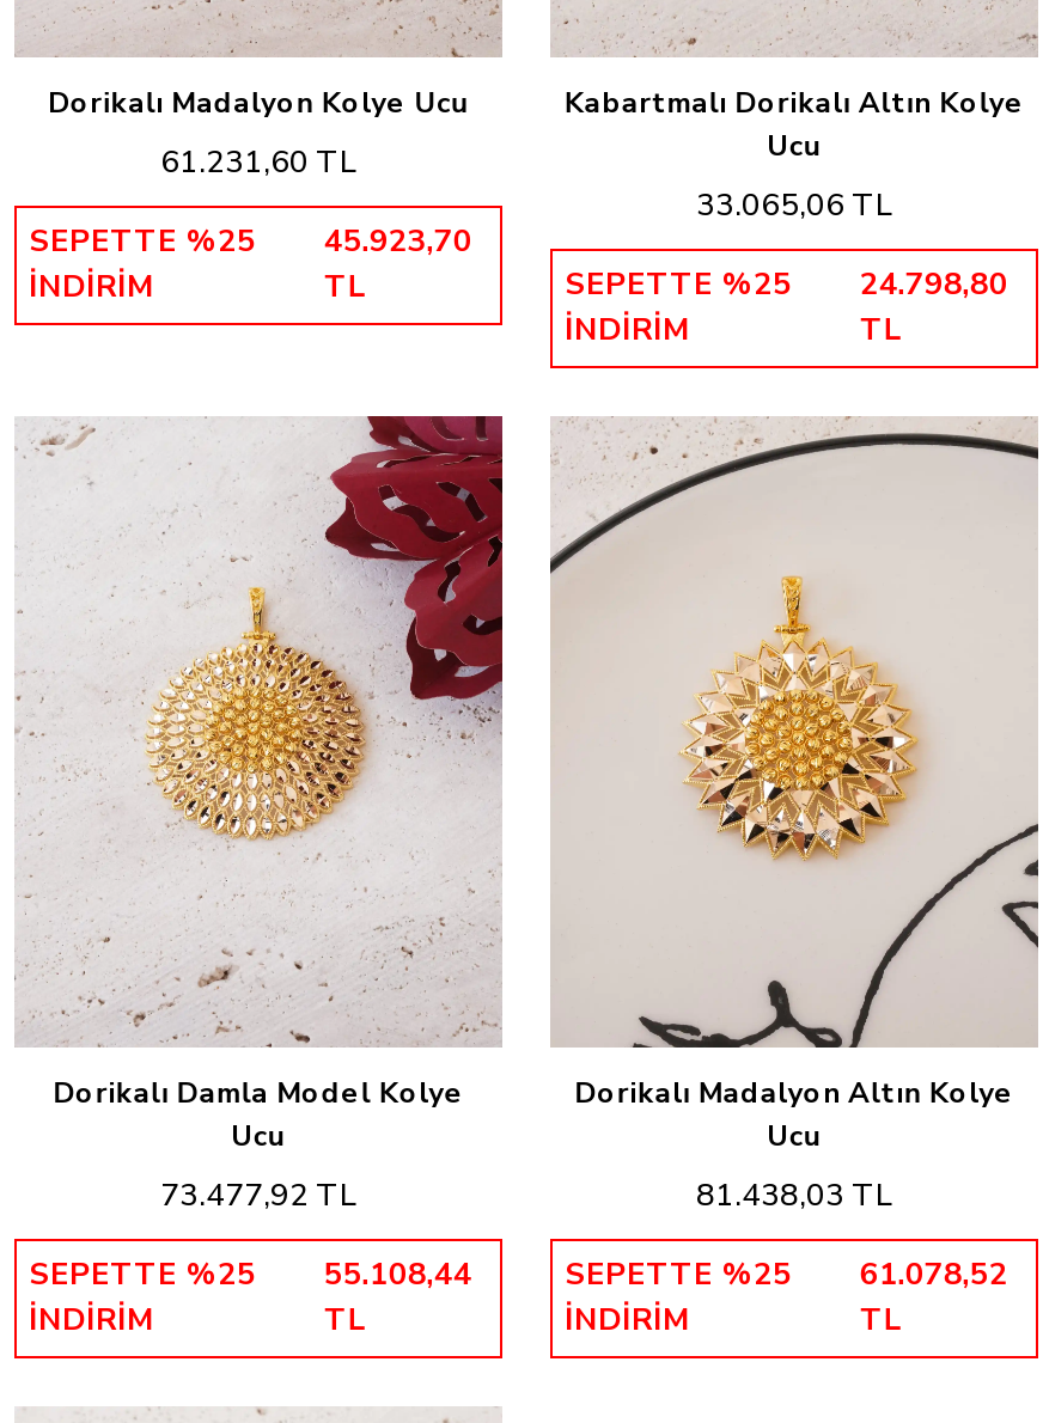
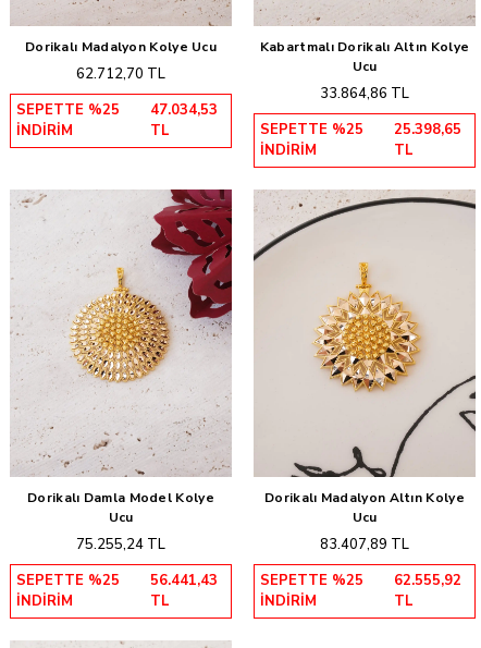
- 61.231,60 TL
+ 62.712,70 TL

- 33.065,06 TL
+ 33.864,86 TL

- SEPETTE %25 45.923,70
+ SEPETTE %25 47.034,53

- SEPETTE %25 24.798,80
+ SEPETTE %25 25.398,65

- 73.477,92 TL
+ 75.255,24 TL

- 81.438,03 TL
+ 83.407,89 TL

- SEPETTE %25 55.108,44
+ SEPETTE %25 56.441,43

- SEPETTE %25 61.078,52
+ SEPETTE %25 62.555,92
